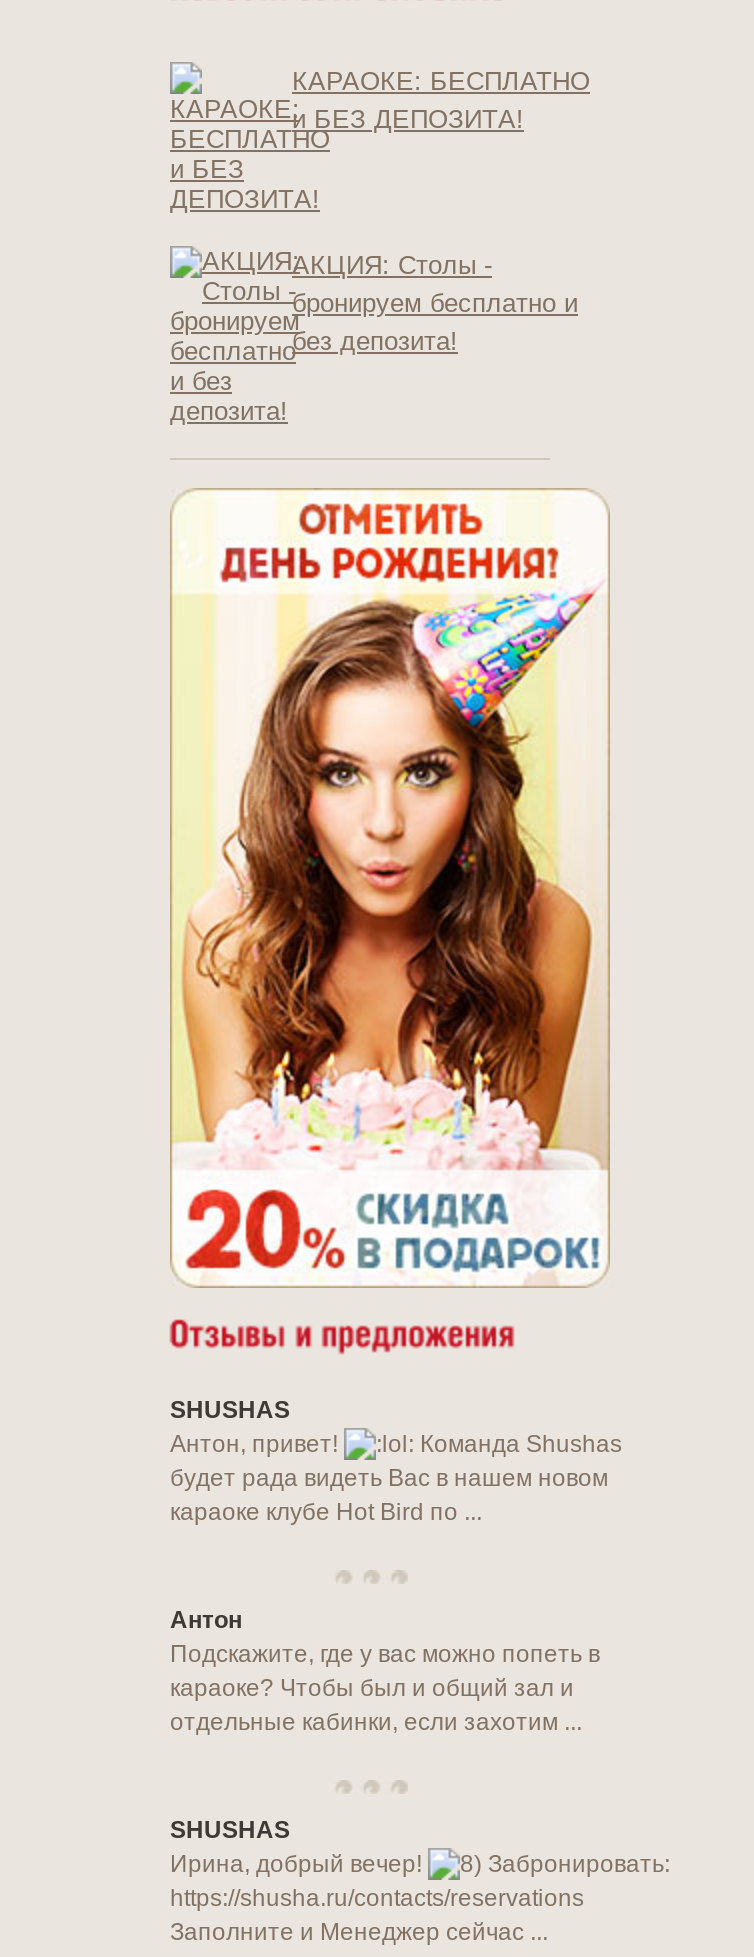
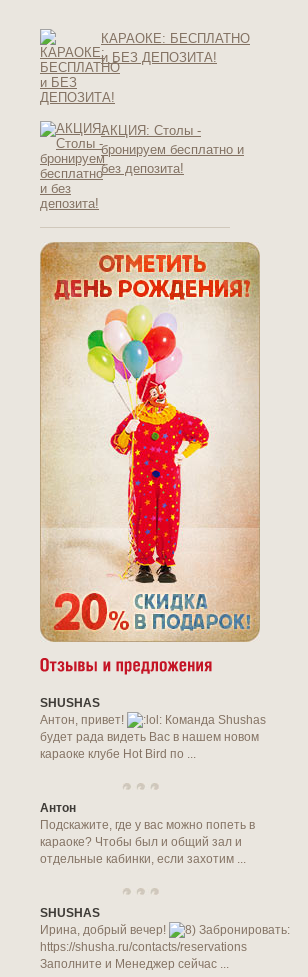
- [image]
+ [image]
